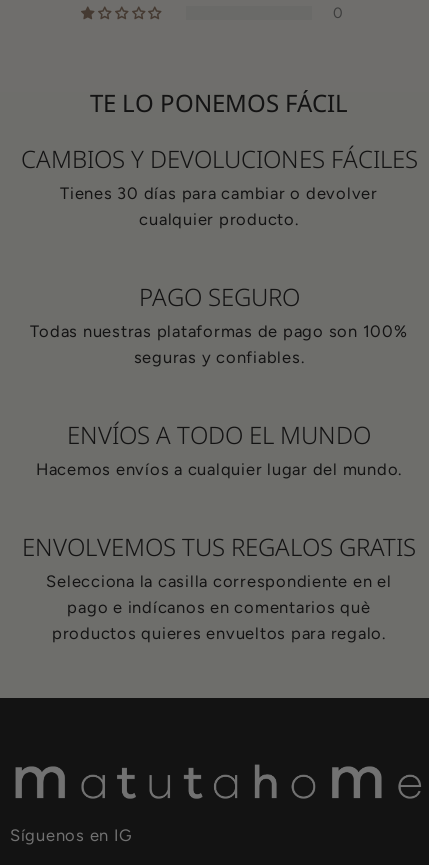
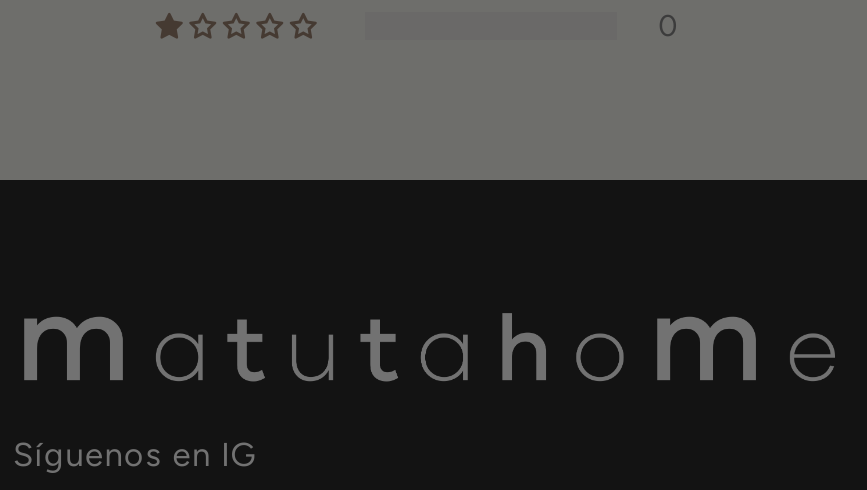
- TE LO PONEMOS FÁCIL
- CAMBIOS Y DEVOLUCIONES FÁCILES
- Tienes 30 días para cambiar o devolver
- cualquier producto.
- PAGO SEGURO
- Todas nuestras plataformas de pago son 100%
- seguras y confiables.
- ENVÍOS A TODO EL MUNDO
- Hacemos envíos a cualquier lugar del mundo.
- ENVOLVEMOS TUS REGALOS GRATIS
- Selecciona la casilla correspondiente en el
- pago e indícanos en comentarios què
- productos quieres envueltos para regalo.
